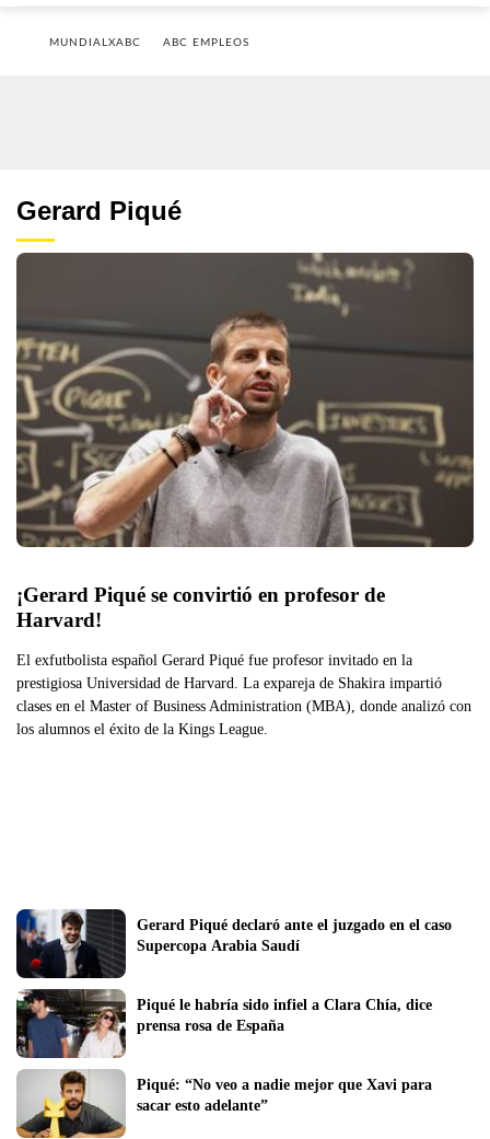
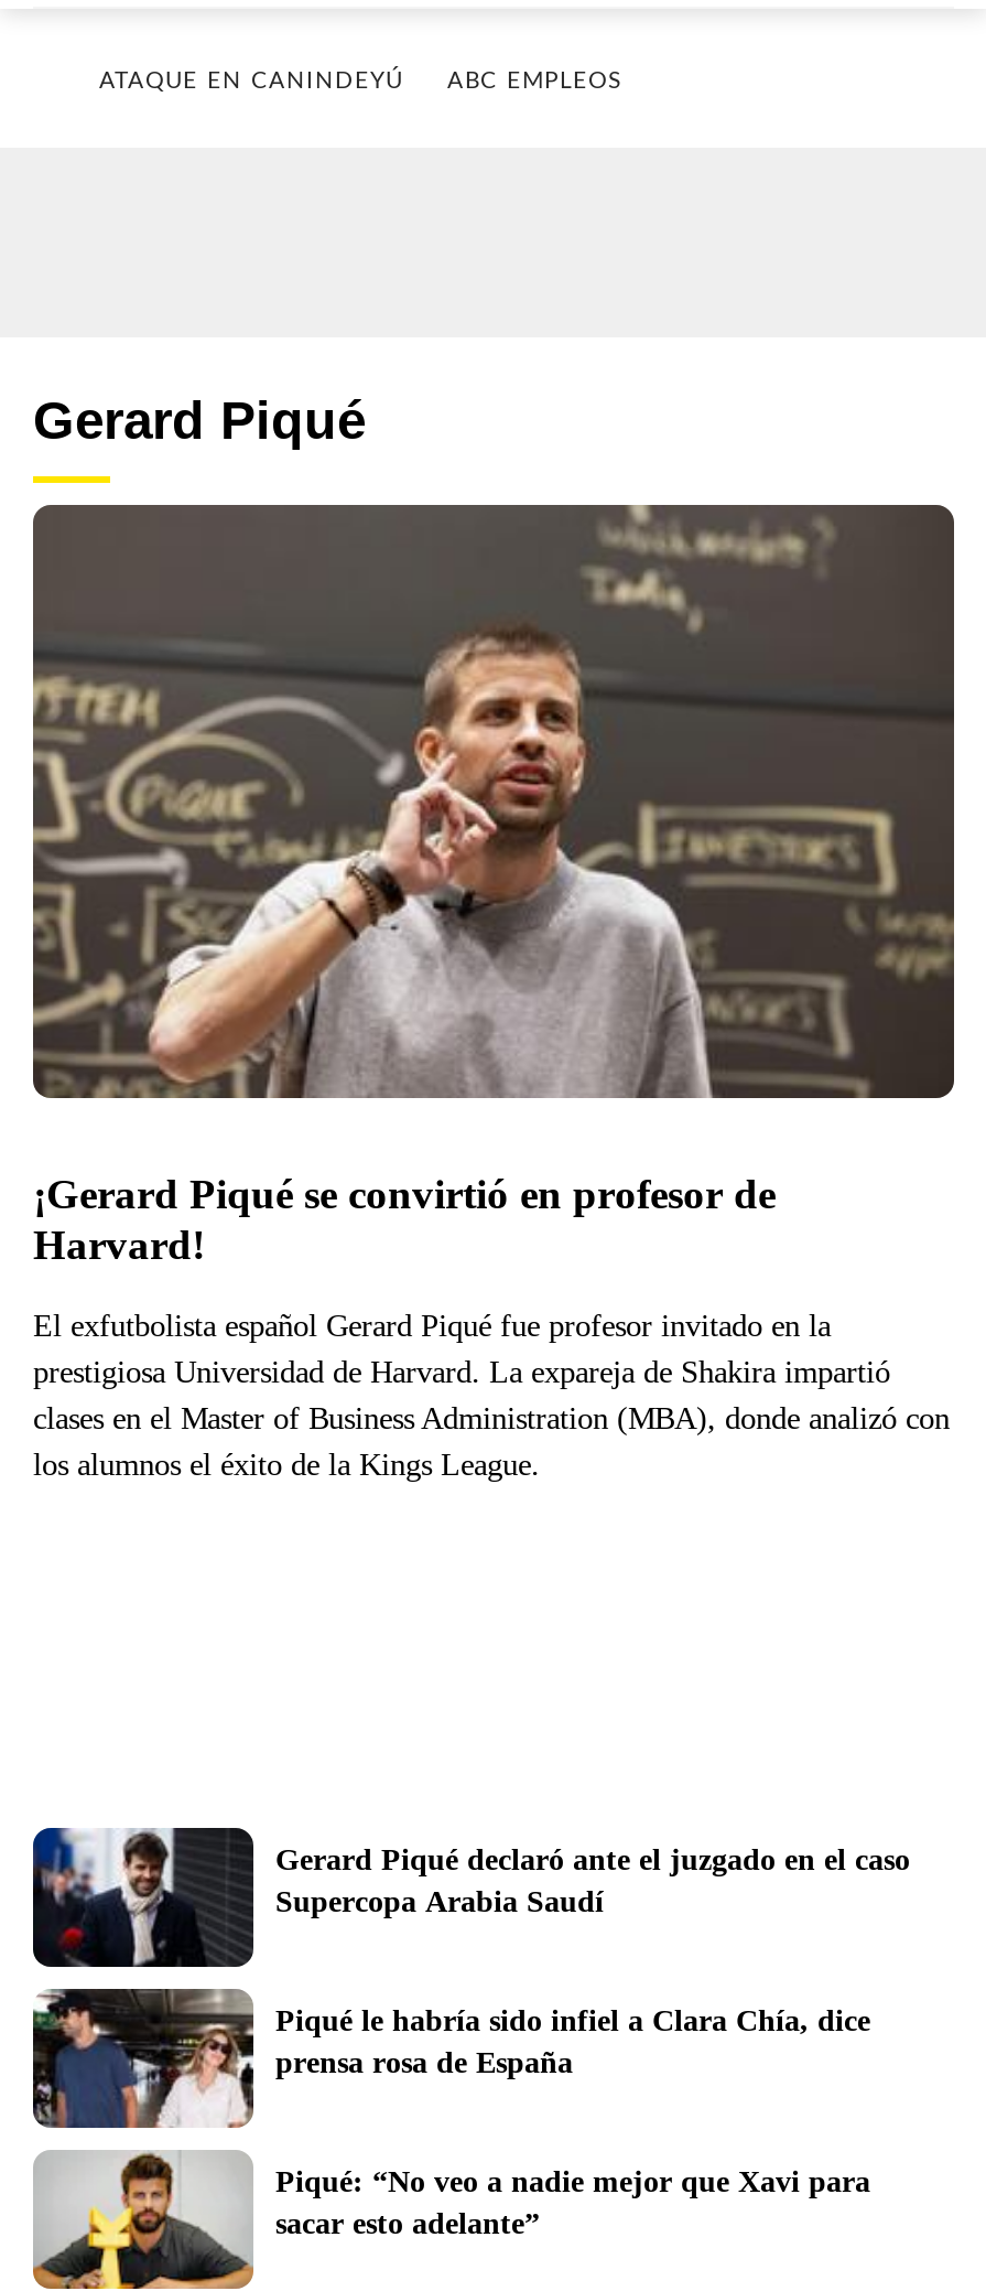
- MUNDIALXABC
+ ATAQUE EN CANINDEYÚ
